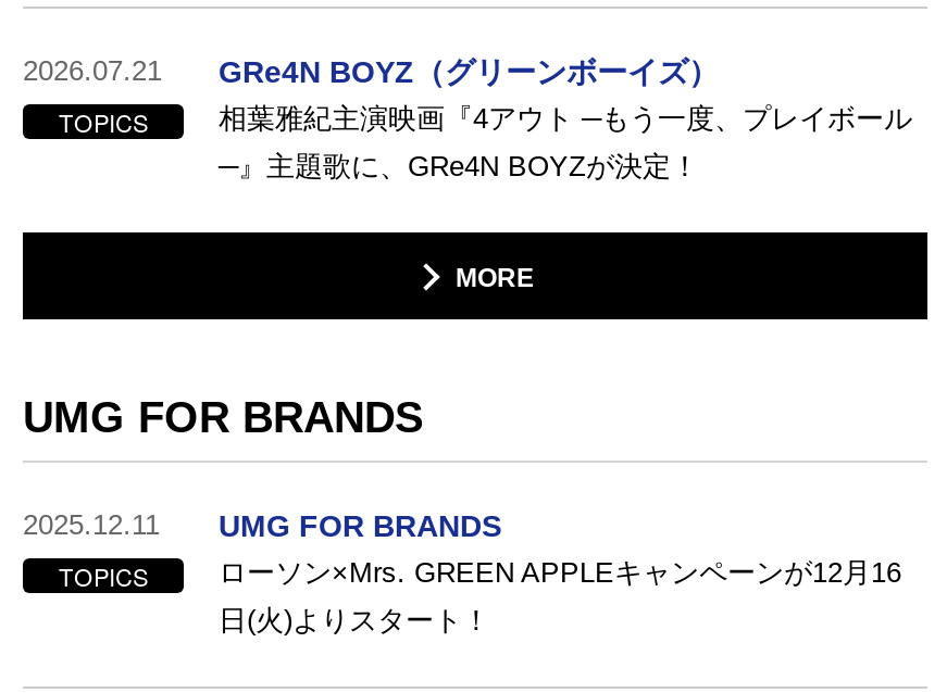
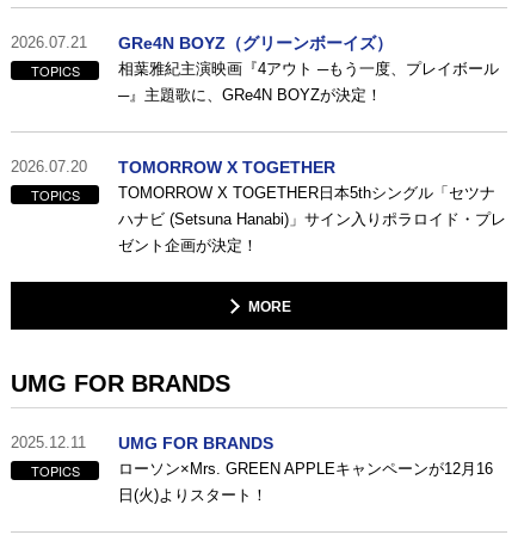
+ 2026.07.20
+ TOPICS

+ TOMORROW X TOGETHER
+ TOMORROW X TOGETHER日本5thシングル「セツナ
+ ハナビ (Setsuna Hanabi)」サイン入りポラロイド・プレ
+ ゼント企画が決定！
